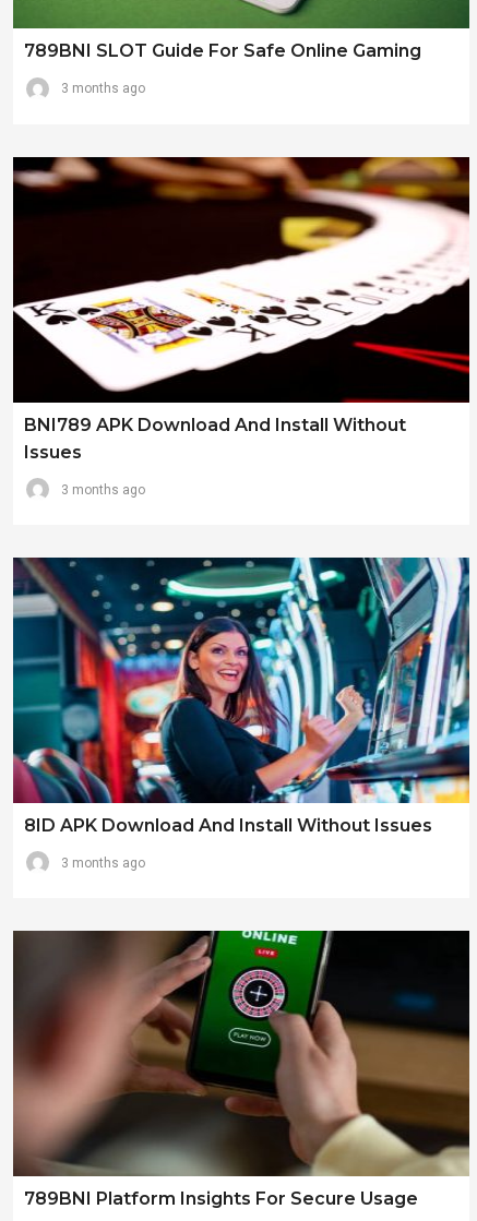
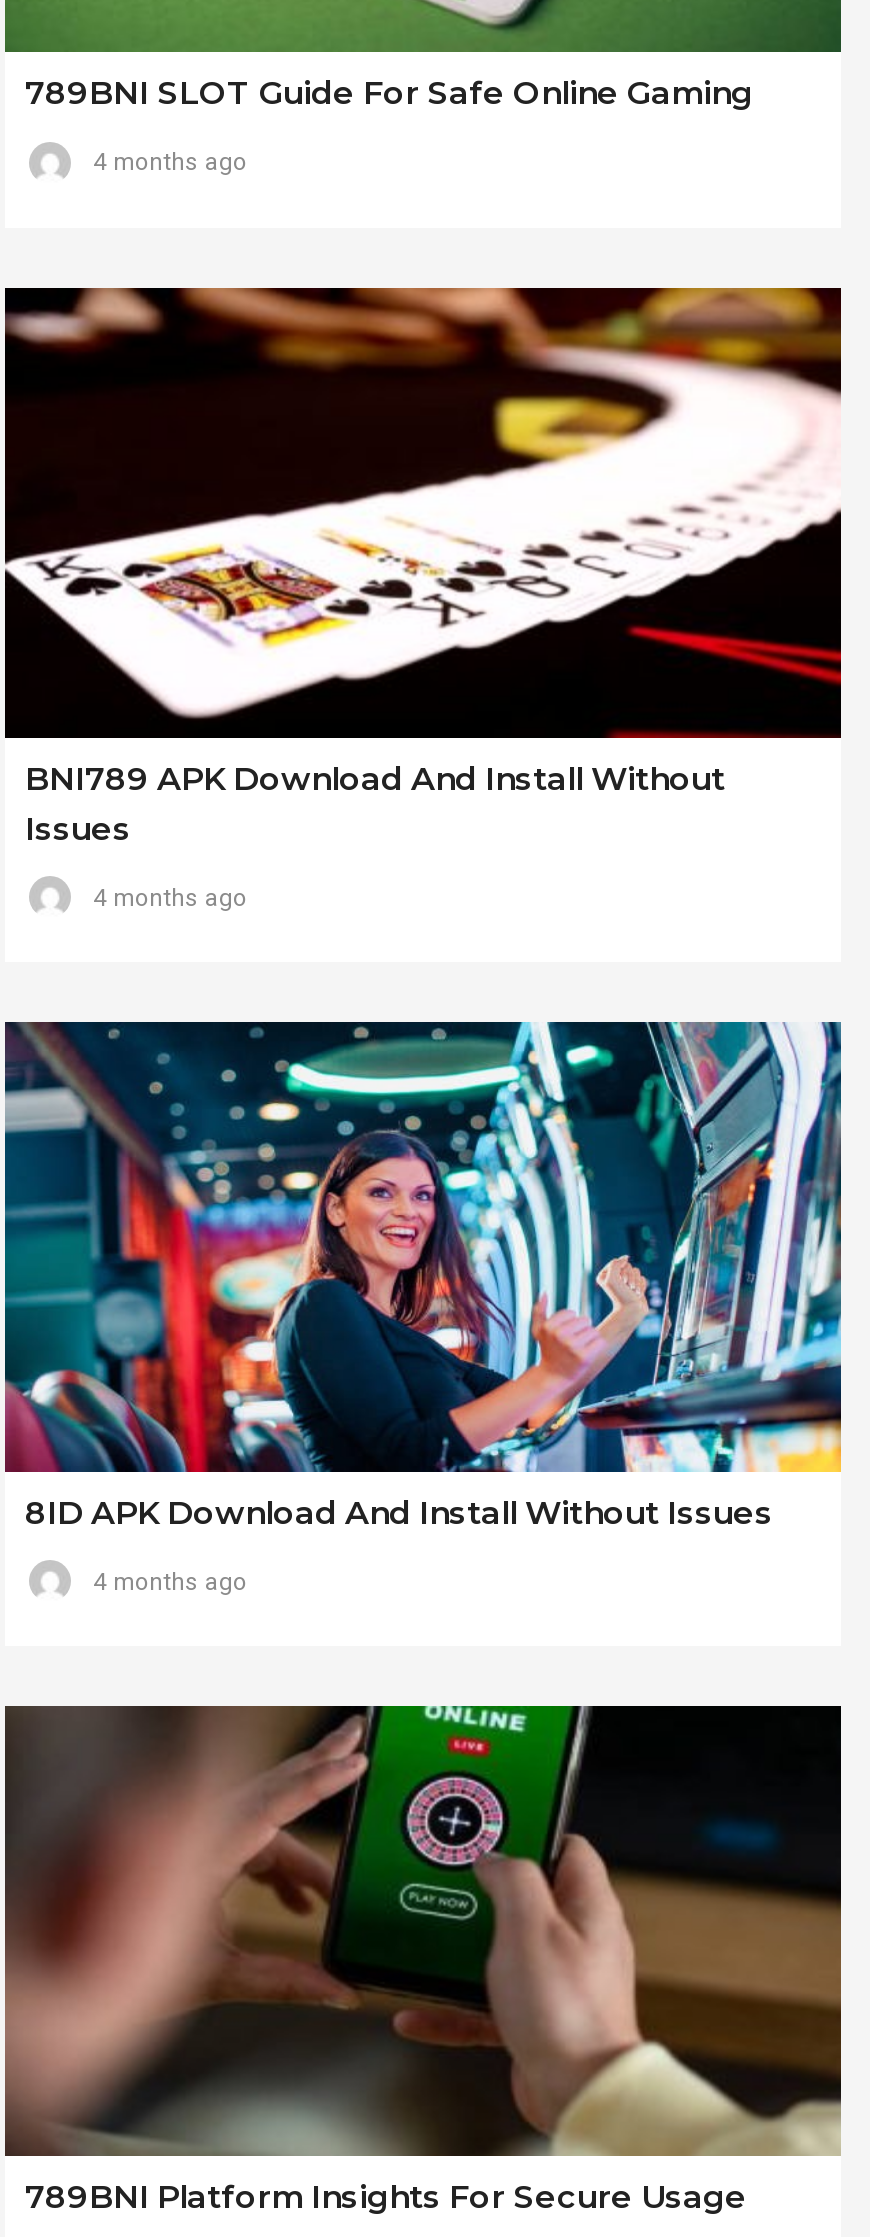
- 3 months ago
+ 4 months ago

- 3 months ago
+ 4 months ago

- 3 months ago
+ 4 months ago
